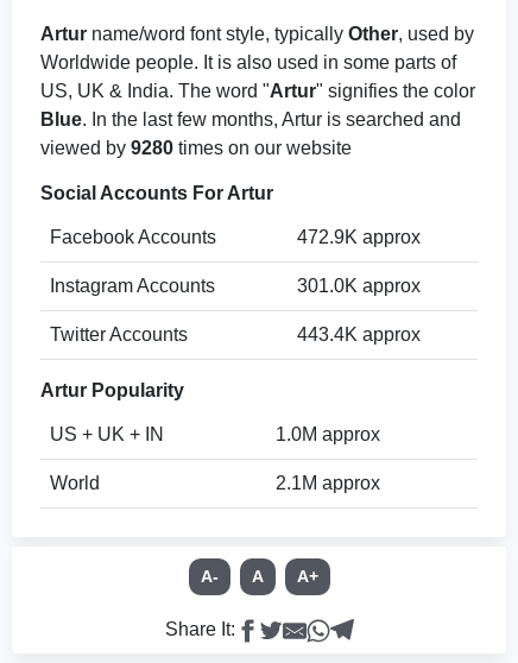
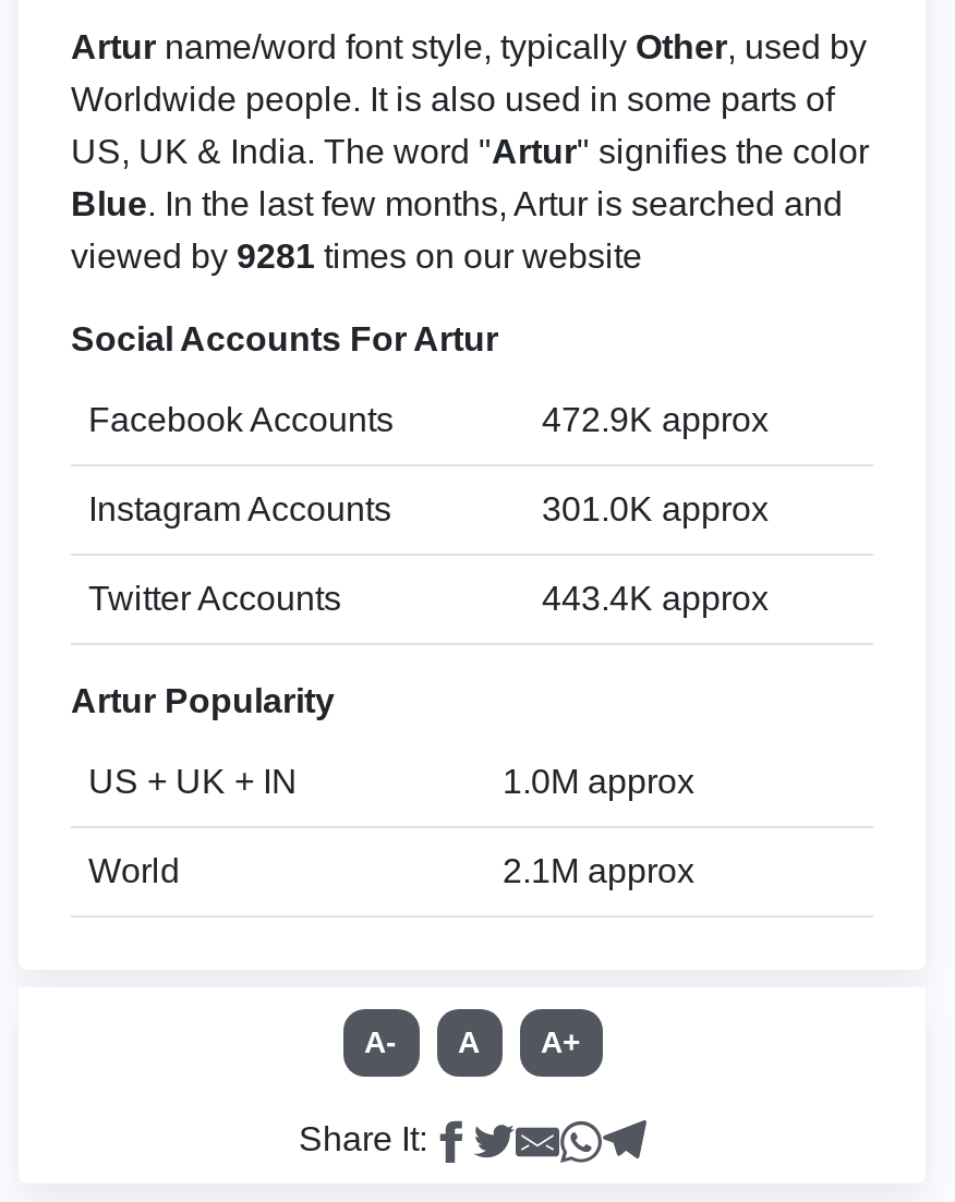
- viewed by 9280 times on our website
+ viewed by 9281 times on our website
